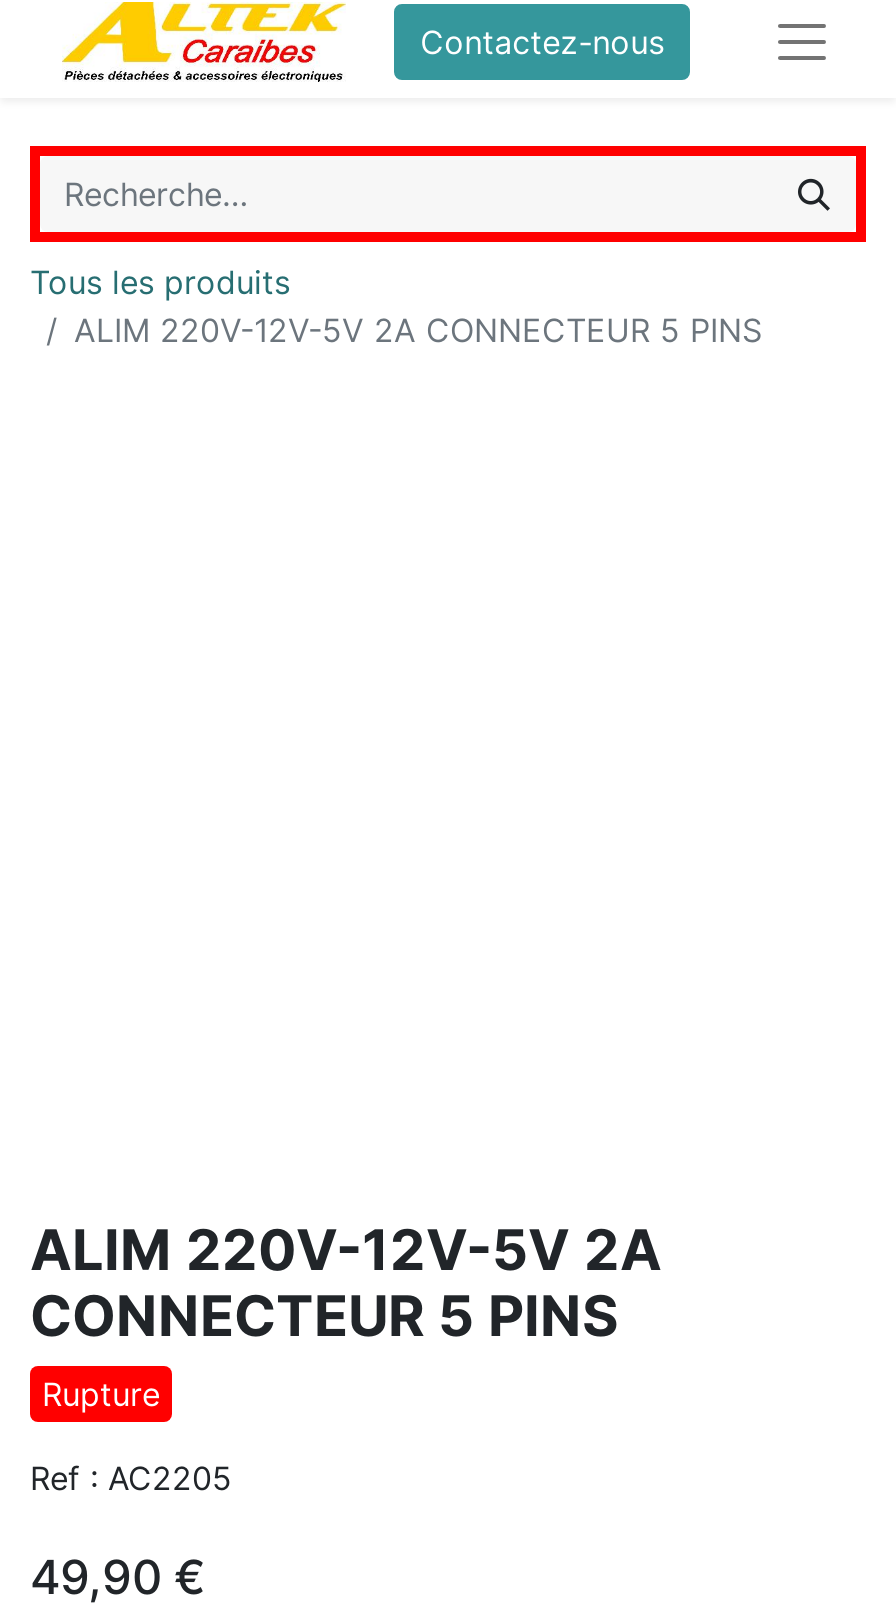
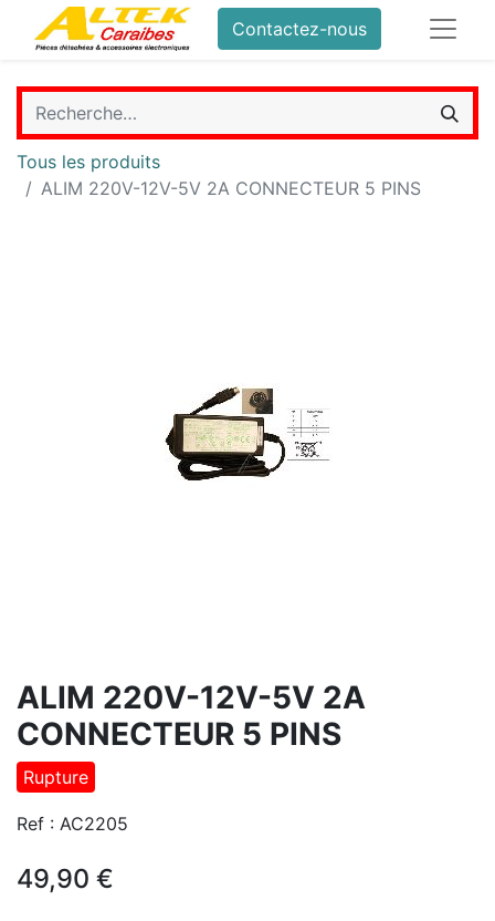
+ [image]
